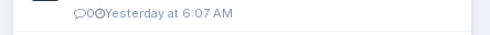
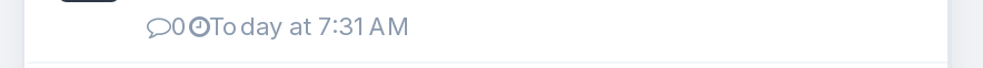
- Yesterday at 6:07 AM
+ Today at 7:31 AM
